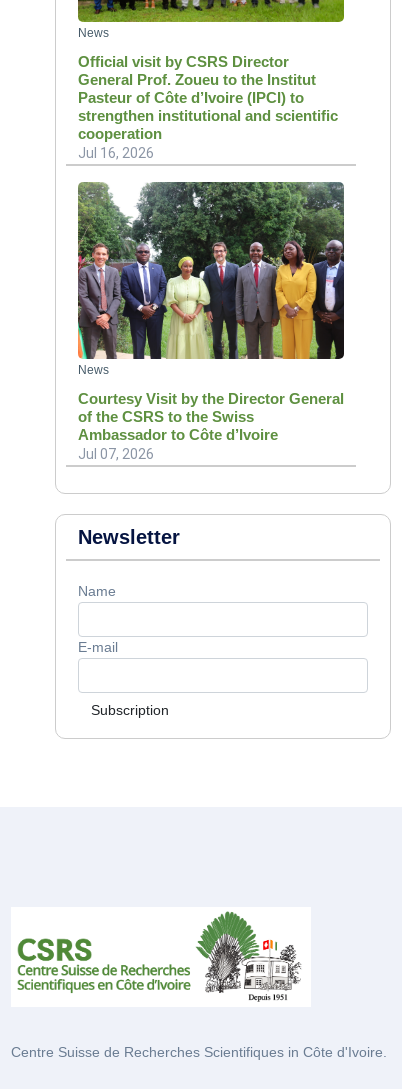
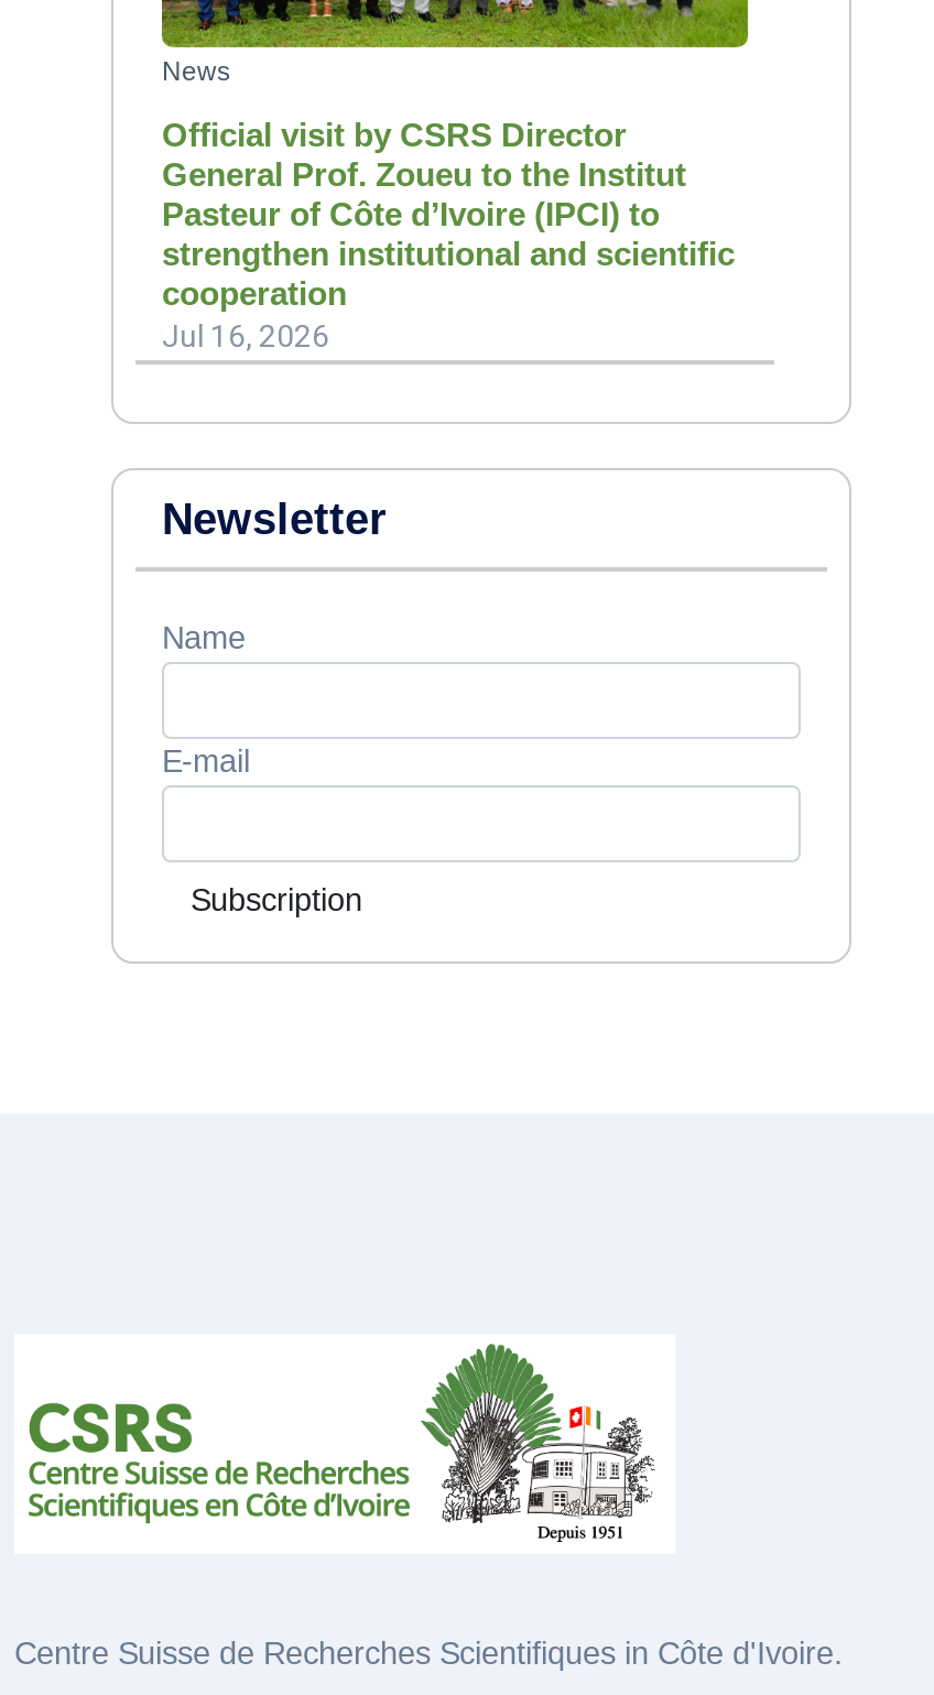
- [image]
- News
- Courtesy Visit by the Director General
- of the CSRS to the Swiss
- Ambassador to Côte d’Ivoire
- Jul 07, 2026
